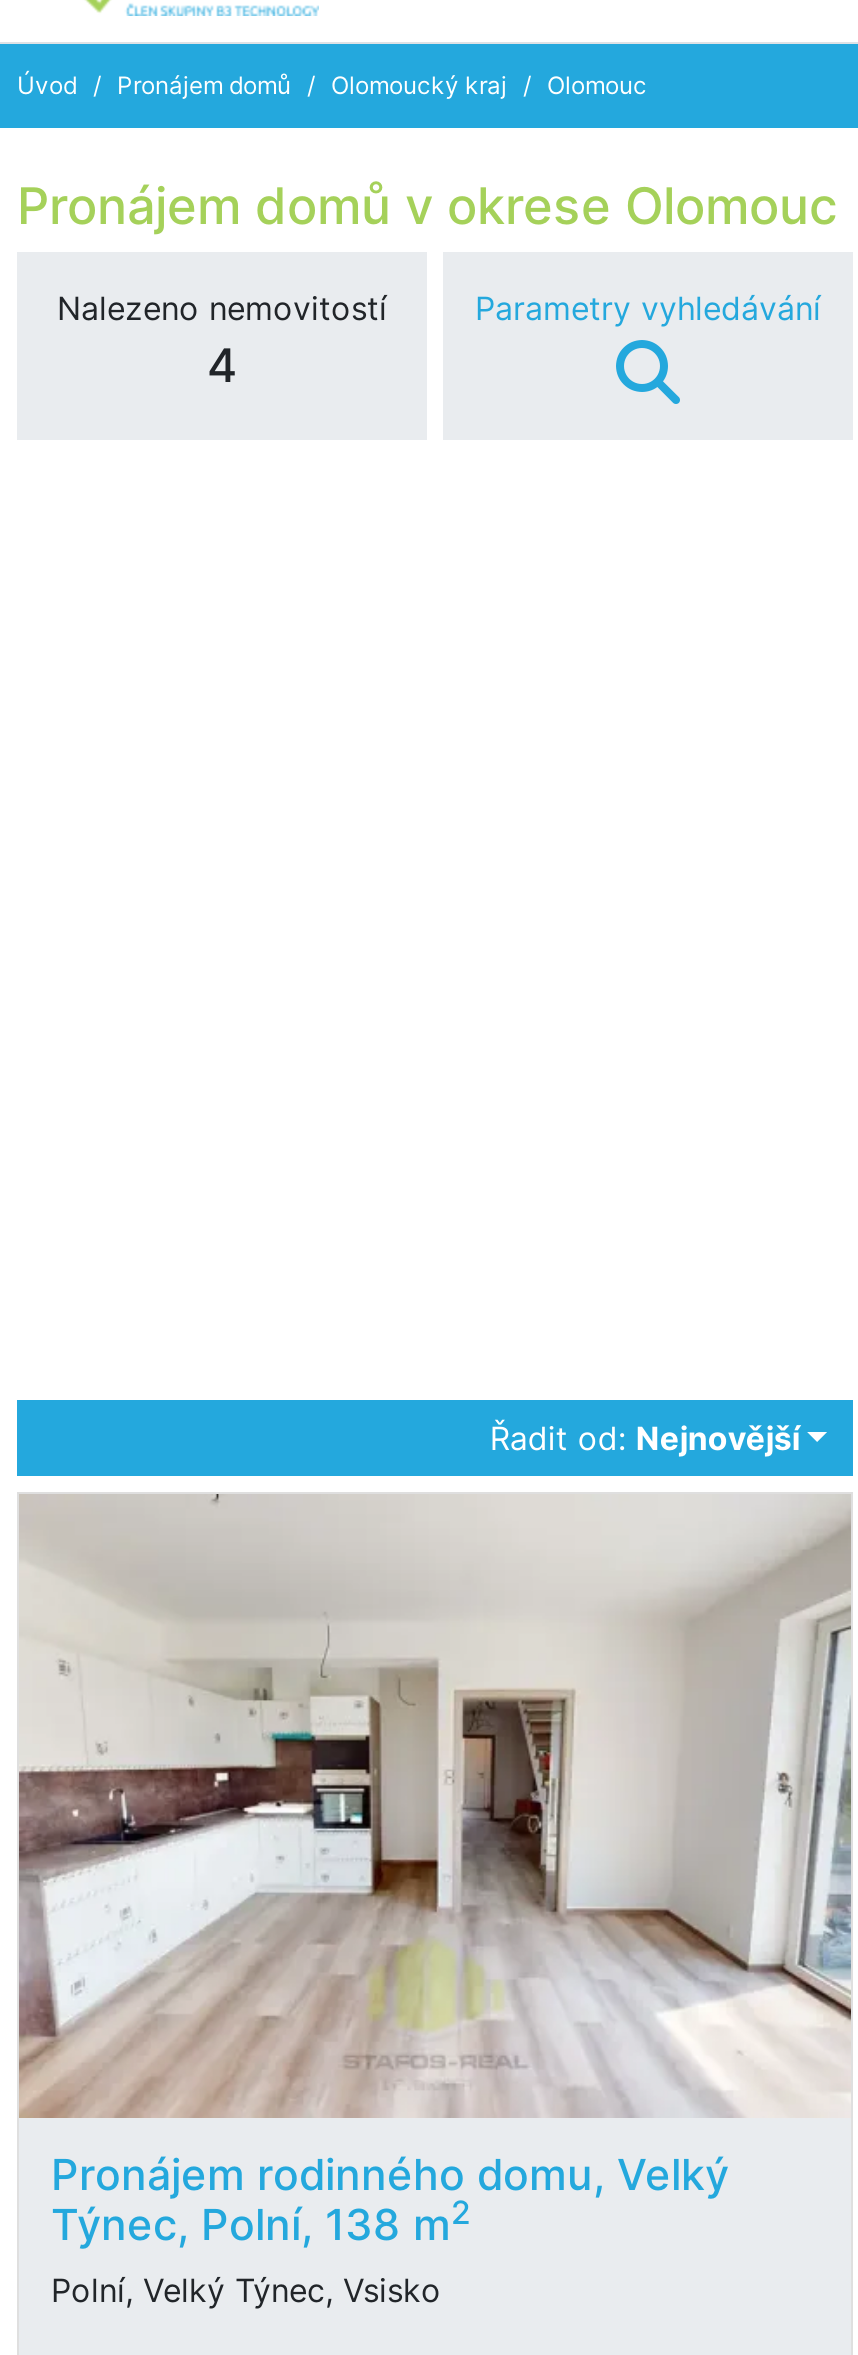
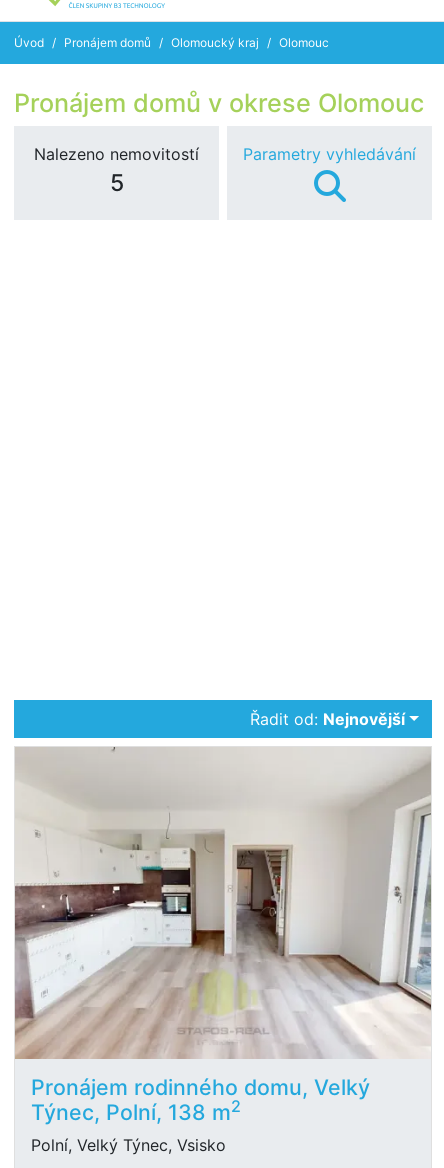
- 4
+ 5
